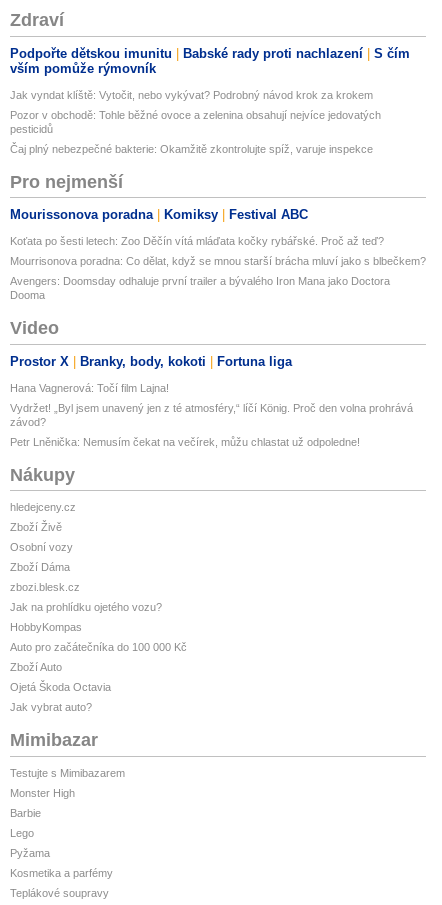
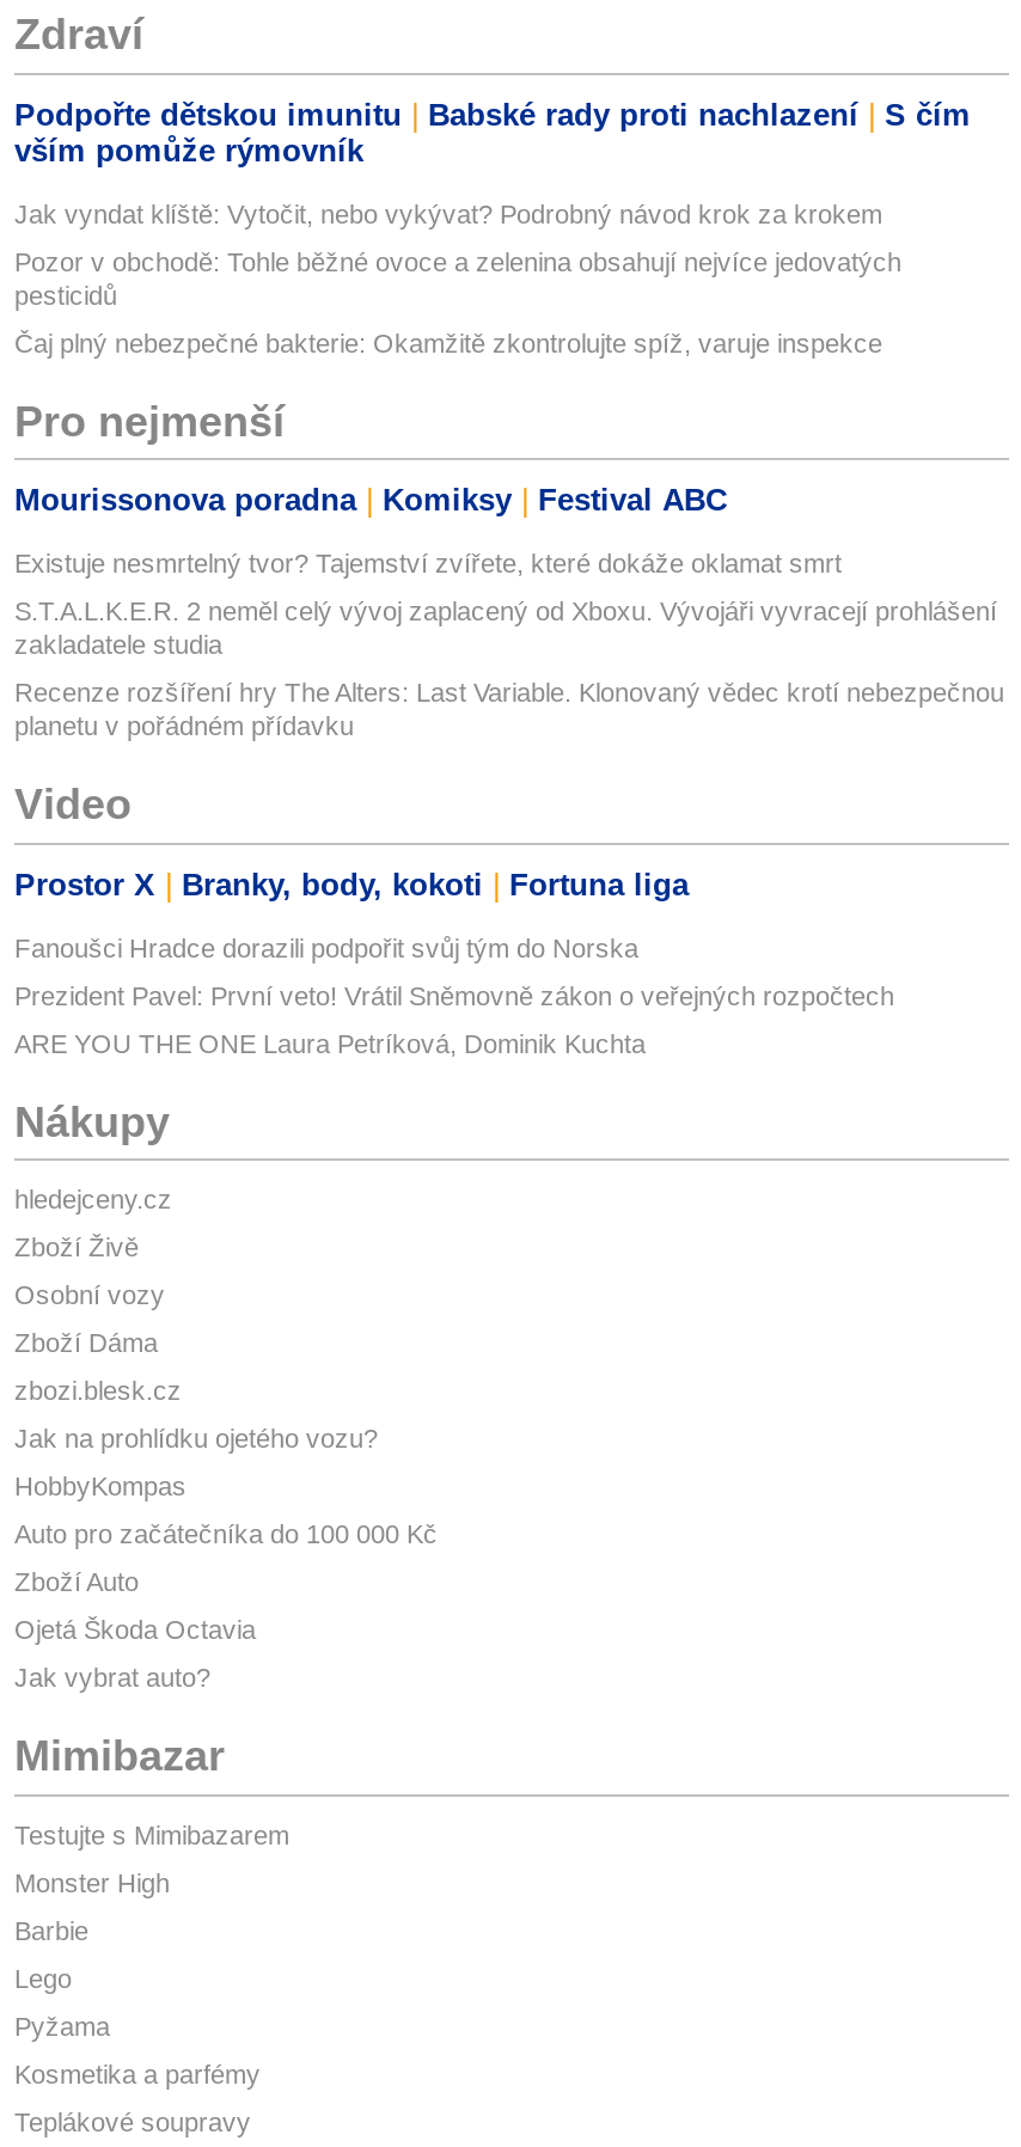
- Koťata po šesti letech: Zoo Děčín vítá mláďata kočky rybářské. Proč až teď?
+ Existuje nesmrtelný tvor? Tajemství zvířete, které dokáže oklamat smrt

- Mourrisonova poradna: Co dělat, když se mnou starší brácha mluví jako s blbečkem?
+ S.T.A.L.K.E.R. 2 neměl celý vývoj zaplacený od Xboxu. Vývojáři vyvracejí prohlášení
+ zakladatele studia

- Avengers: Doomsday odhaluje první trailer a bývalého Iron Mana jako Doctora
- Dooma
+ Recenze rozšíření hry The Alters: Last Variable. Klonovaný vědec krotí nebezpečnou
+ planetu v pořádném přídavku

- Hana Vagnerová: Točí film Lajna!
+ Fanoušci Hradce dorazili podpořit svůj tým do Norska

- Vydržet! „Byl jsem unavený jen z té atmosféry,“ líčí König. Proč den volna prohrává
- závod?
+ Prezident Pavel: První veto! Vrátil Sněmovně zákon o veřejných rozpočtech

- Petr Lněnička: Nemusím čekat na večírek, můžu chlastat už odpoledne!
+ ARE YOU THE ONE Laura Petríková, Dominik Kuchta
